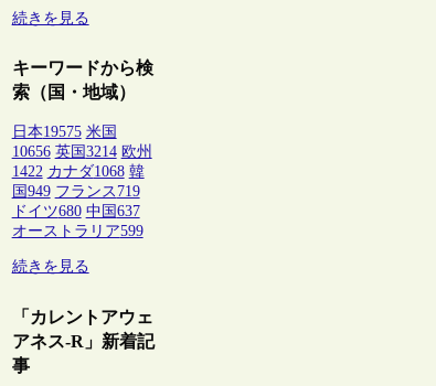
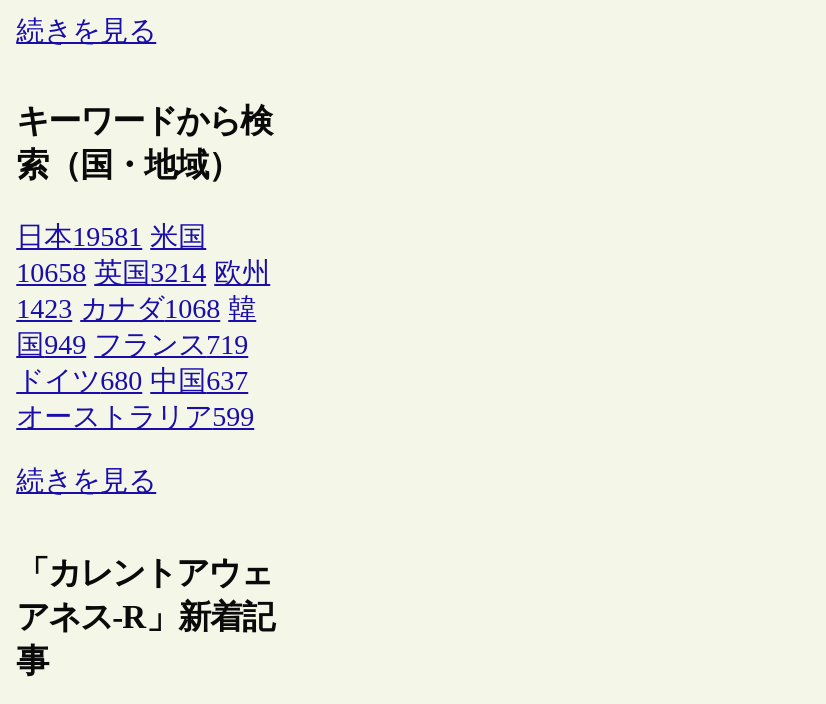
- 日本19575 米国
+ 日本19581 米国

- 10656 英国3214 欧州
+ 10658 英国3214 欧州

- 1422 カナダ1068 韓
+ 1423 カナダ1068 韓
